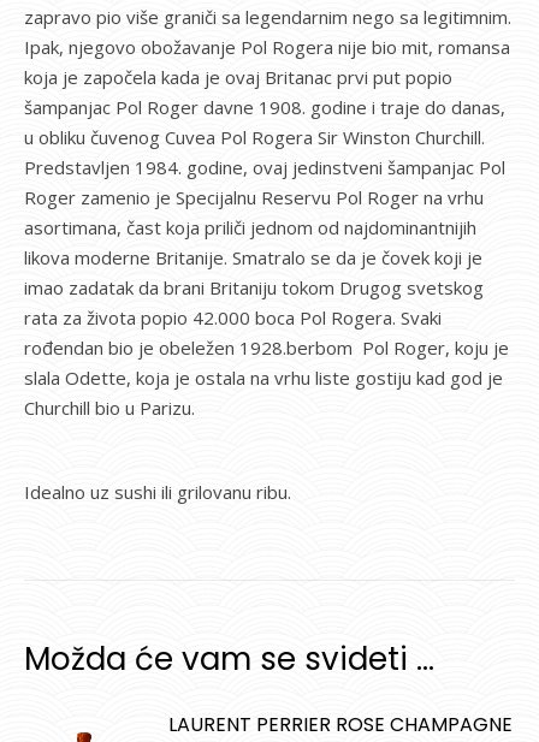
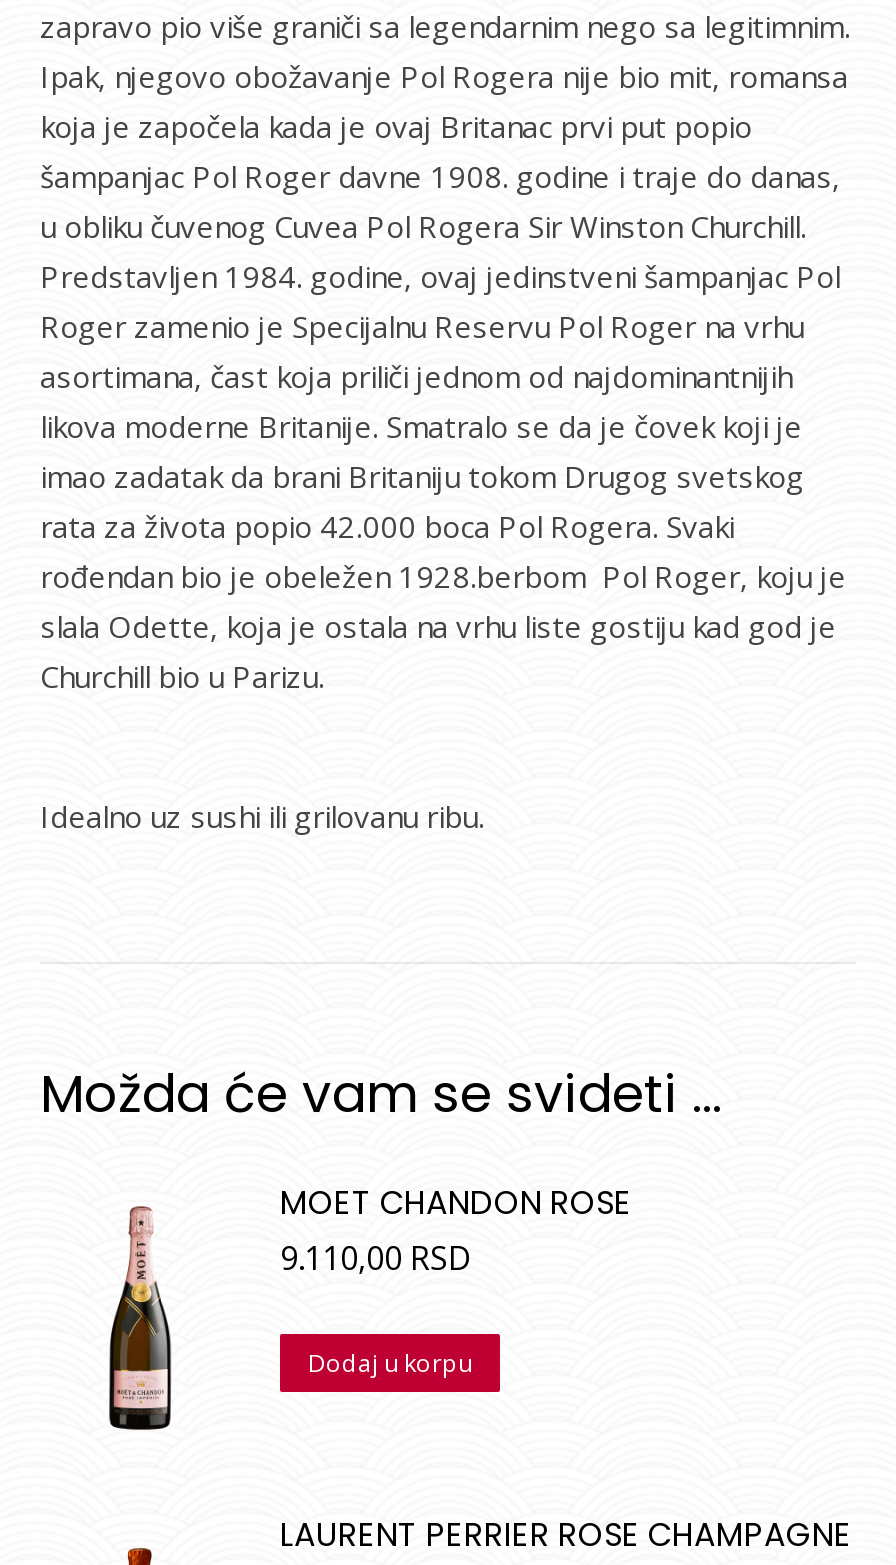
+ [image]

+ MOET CHANDON ROSE
+ 9.110,00 RSD
+ Dodaj u korpu
